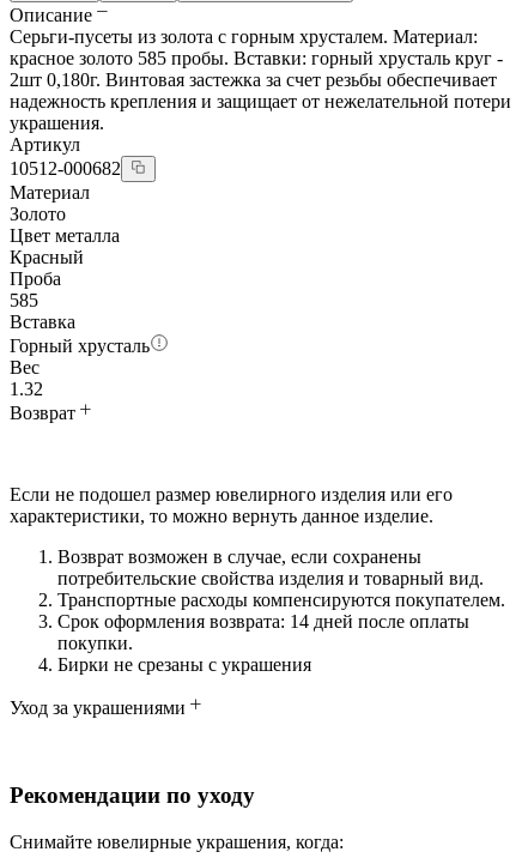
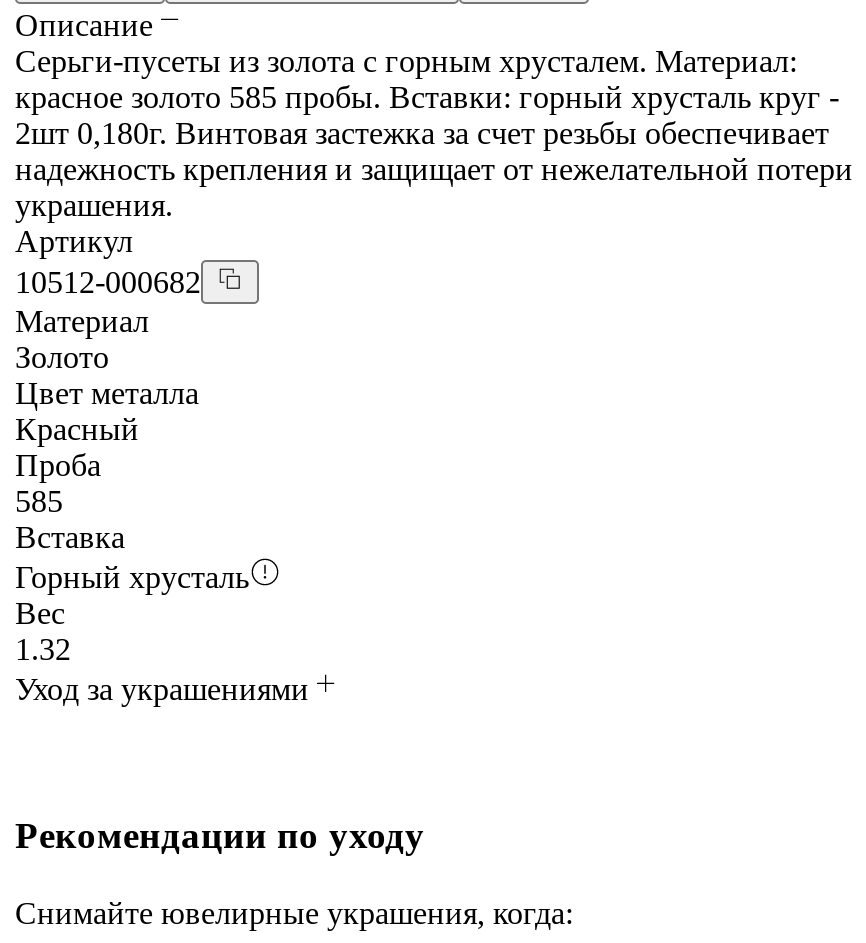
- Возврат

- Если не подошел размер ювелирного изделия или его
- характеристики, то можно вернуть данное изделие.
- Возврат возможен в случае, если сохранены
- потребительские свойства изделия и товарный вид.
- Транспортные расходы компенсируются покупателем.
- Срок оформления возврата: 14 дней после оплаты
- покупки.
- Бирки не срезаны с украшения
